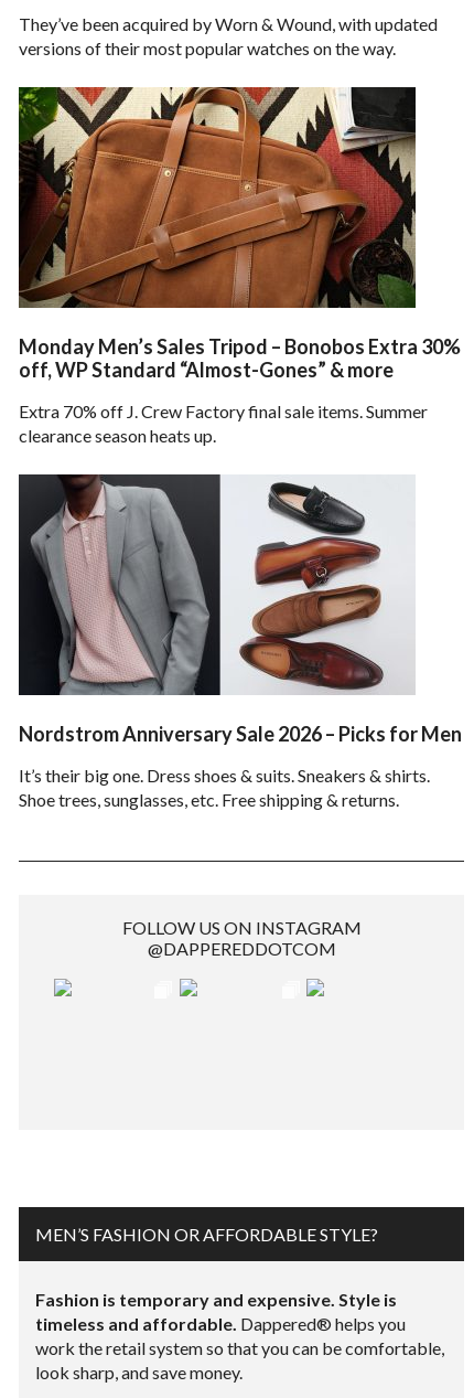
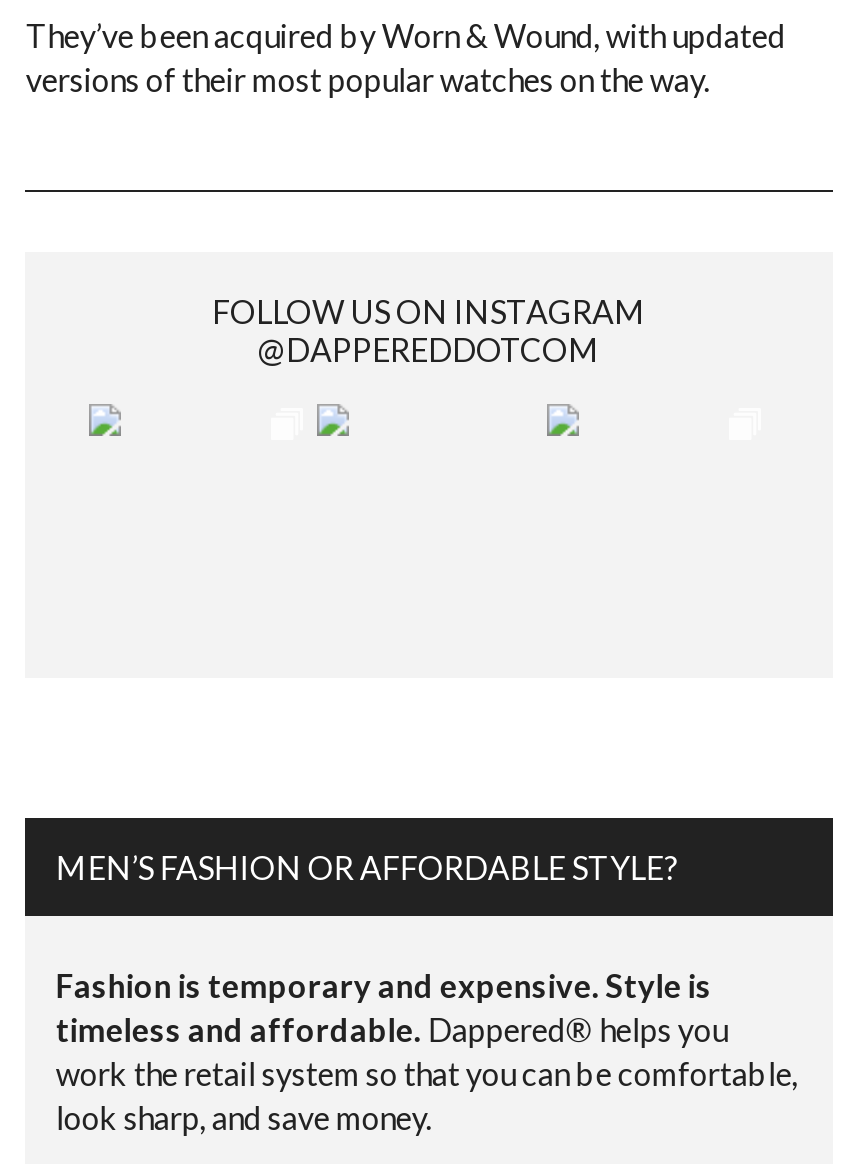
- [image]
- Monday Men’s Sales Tripod – Bonobos Extra 30%
- off, WP Standard “Almost-Gones” & more
- Extra 70% off J. Crew Factory final sale items. Summer
- clearance season heats up.

- [image]
- Nordstrom Anniversary Sale 2026 – Picks for Men
- It’s their big one. Dress shoes & suits. Sneakers & shirts.
- Shoe trees, sunglasses, etc. Free shipping & returns.

- [image]
